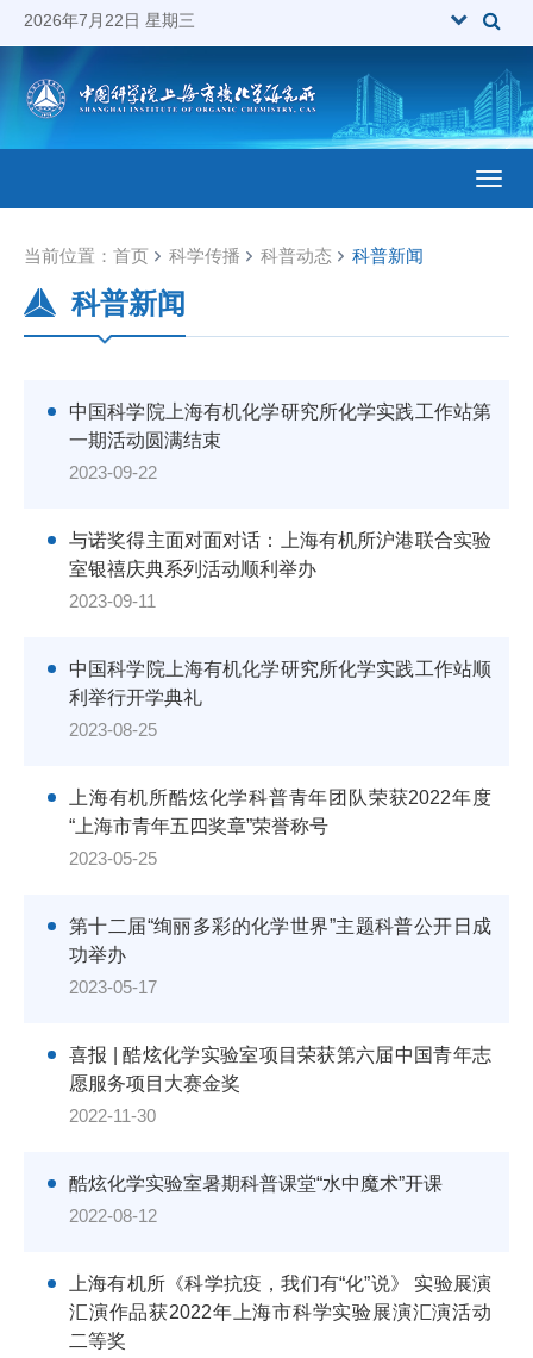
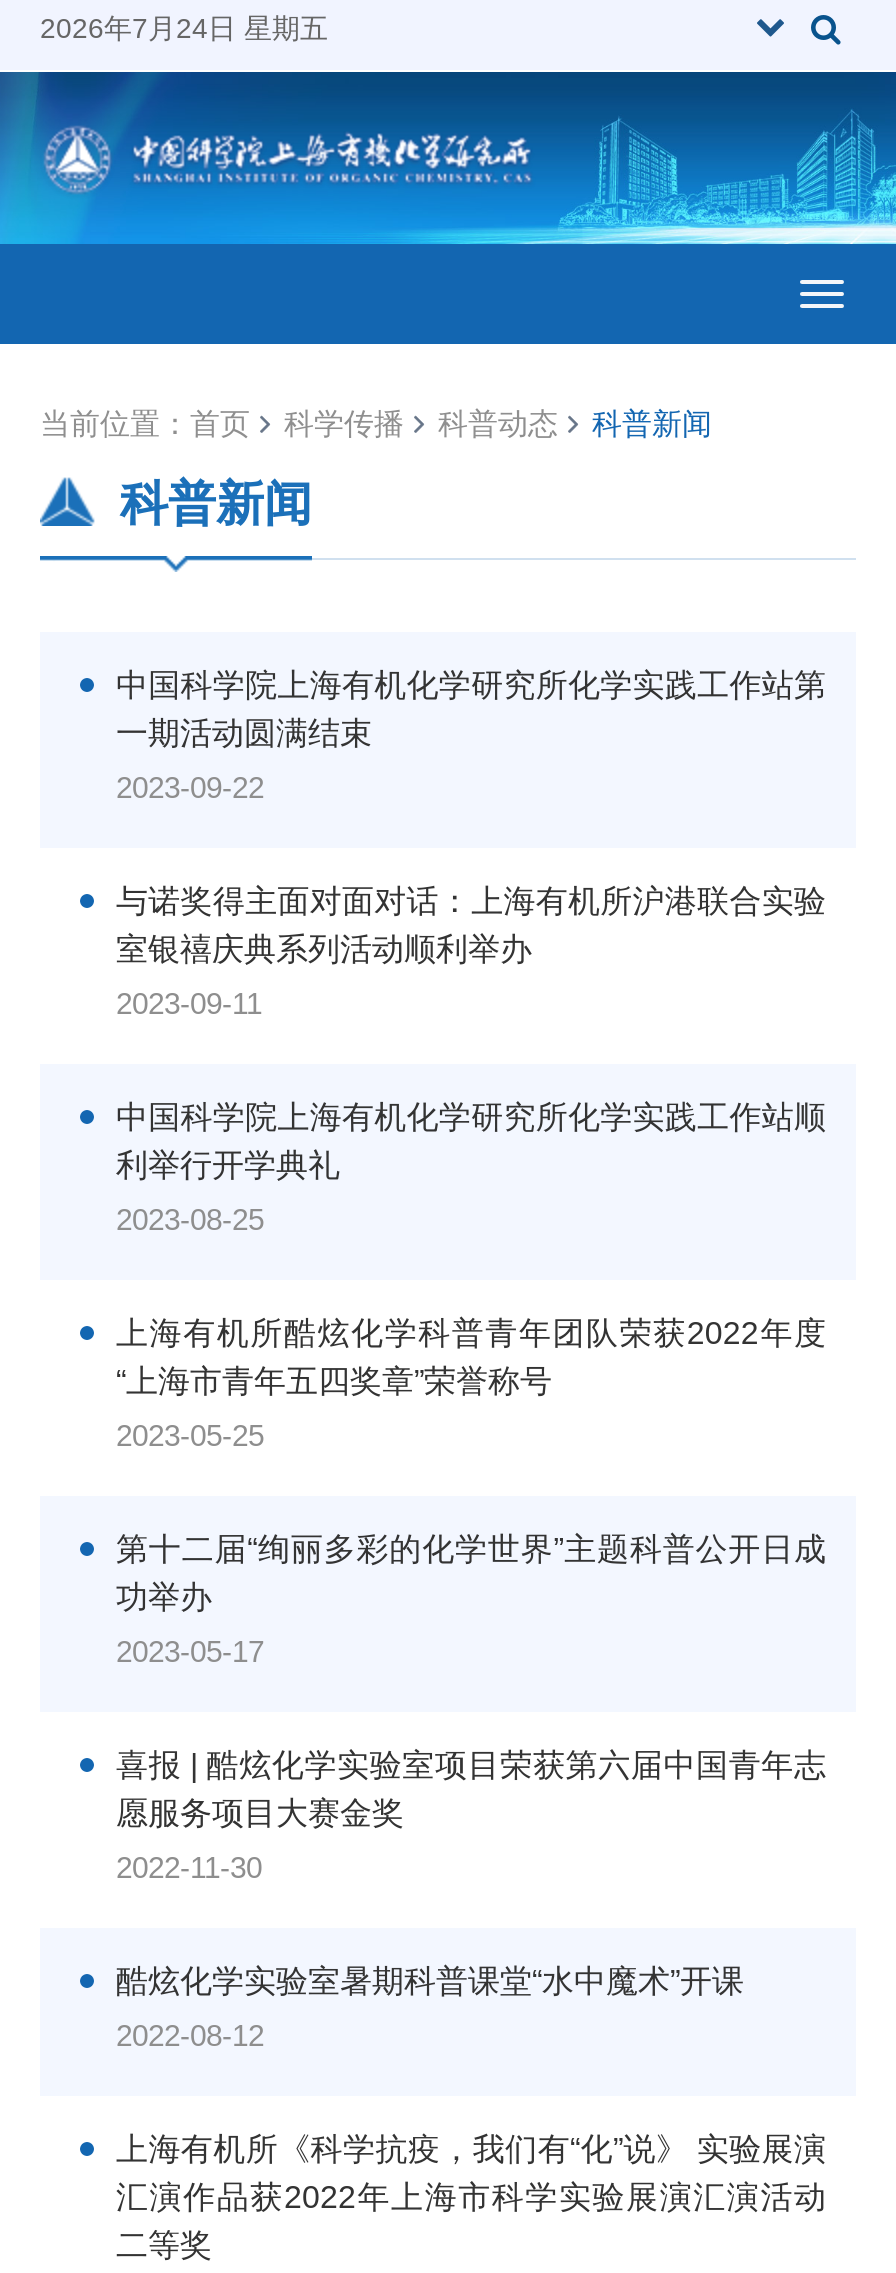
- 2026年7月22日 星期三
+ 2026年7月24日 星期五
